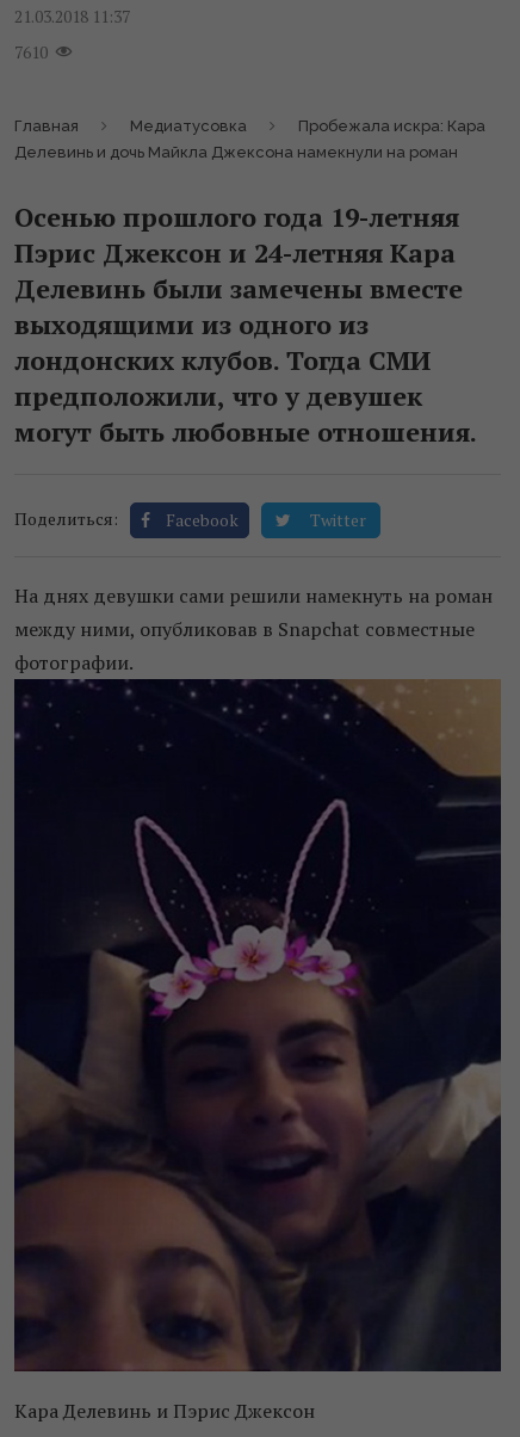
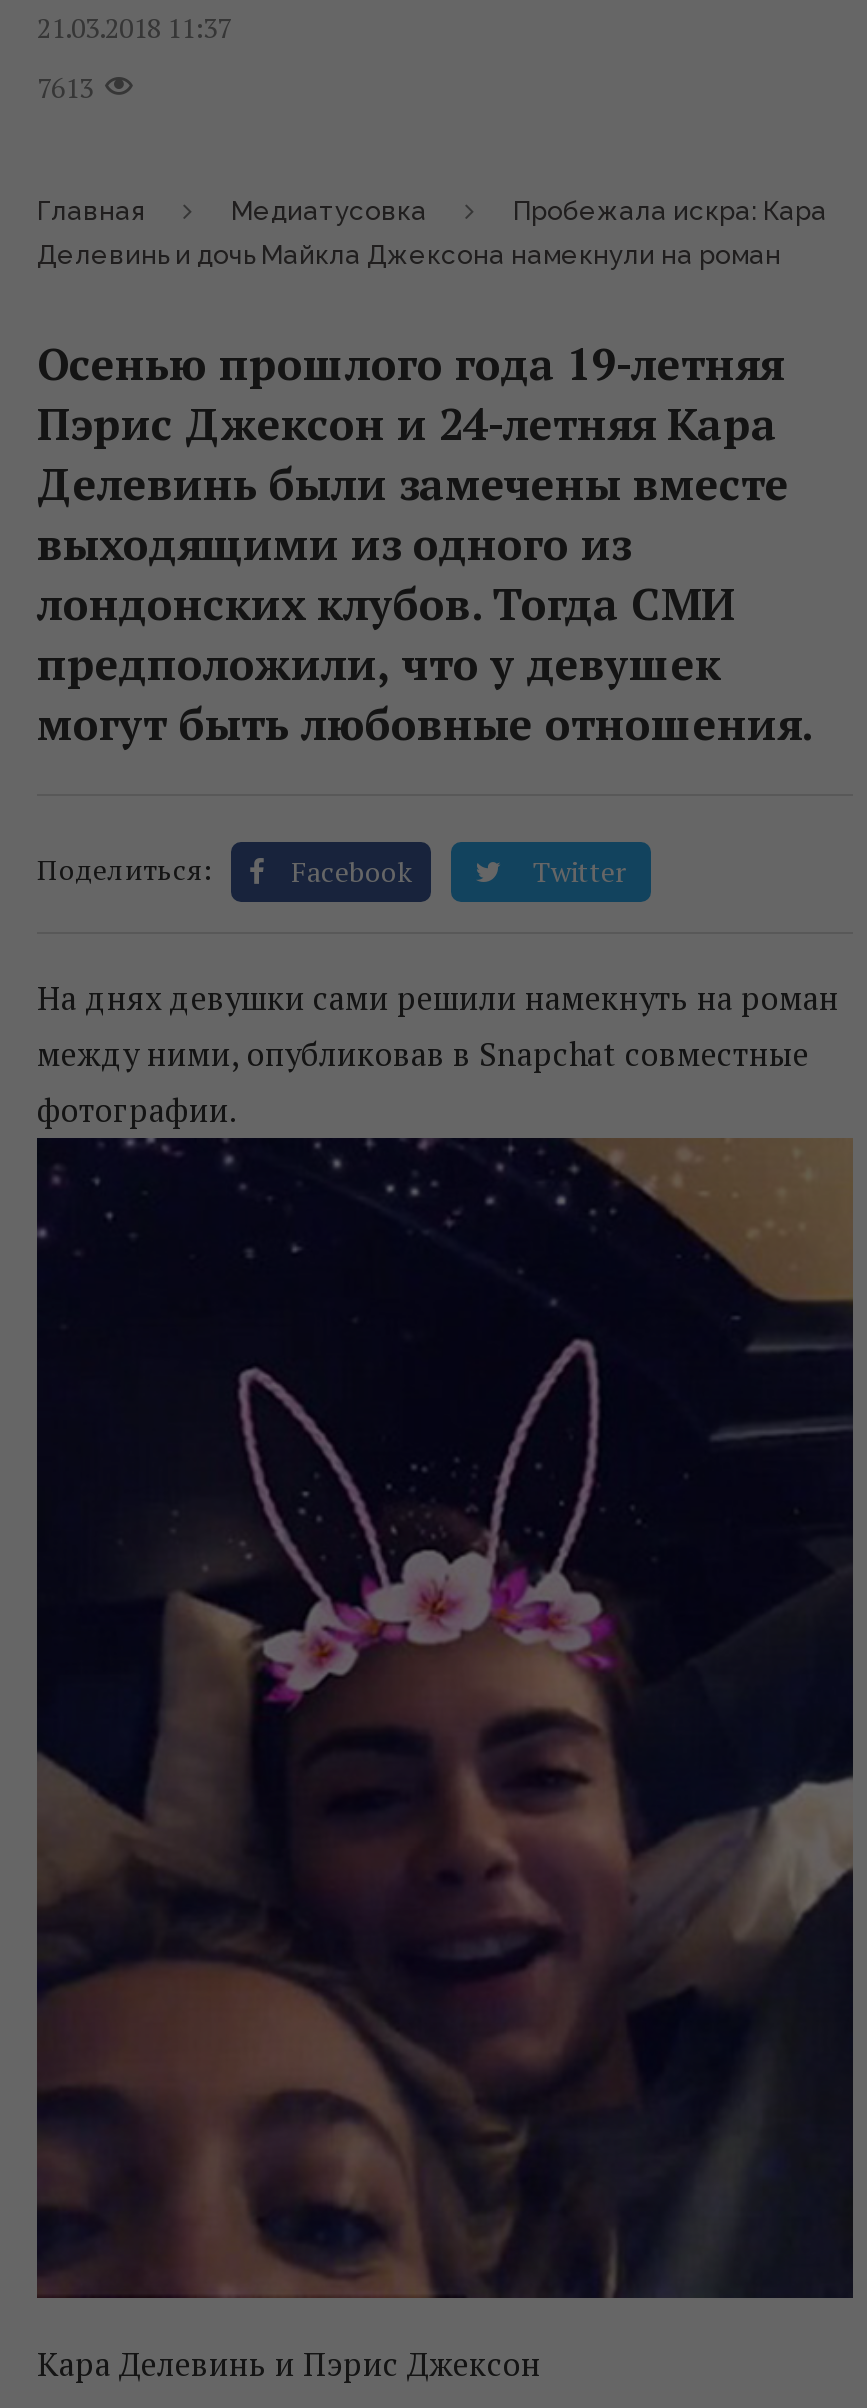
- 7610
+ 7613
